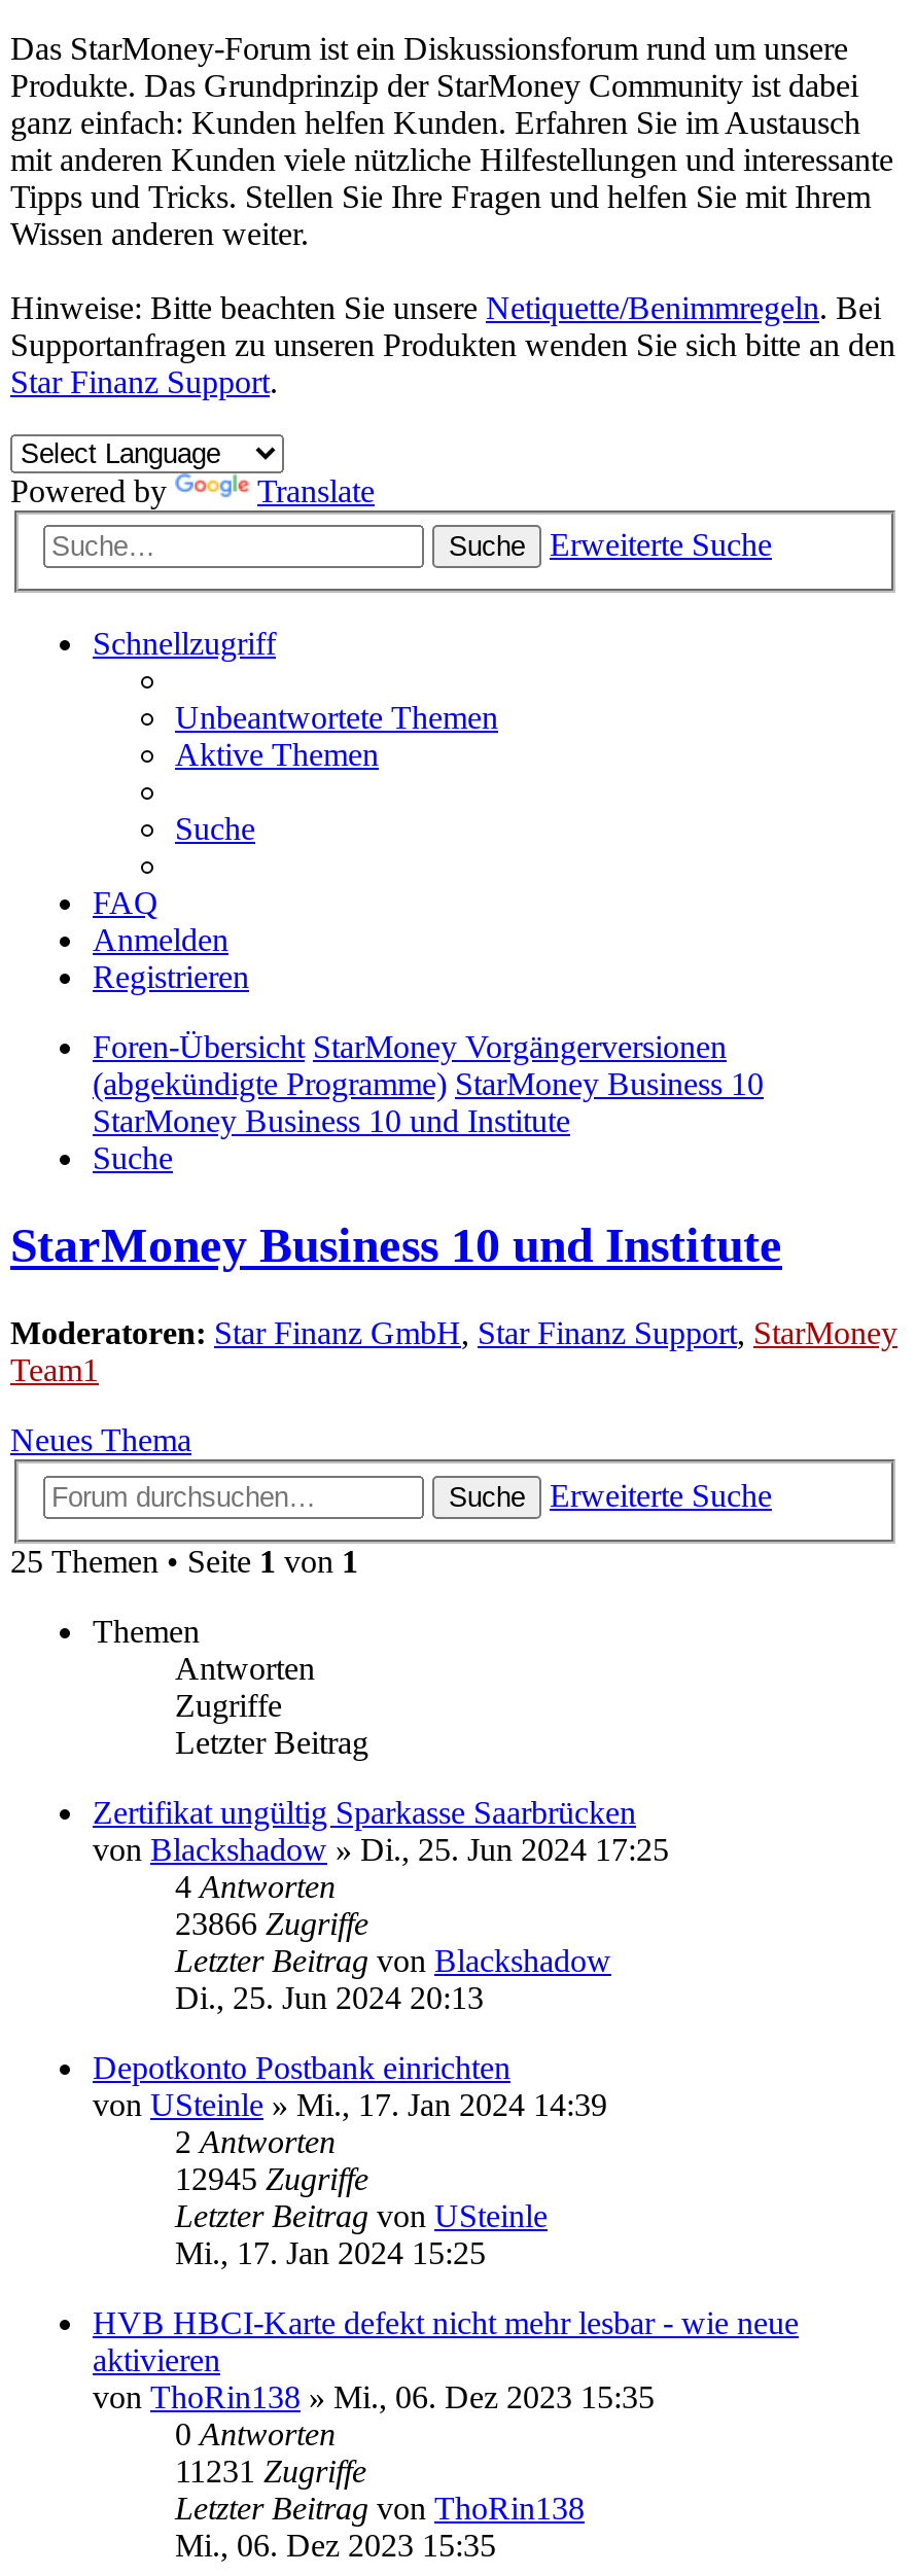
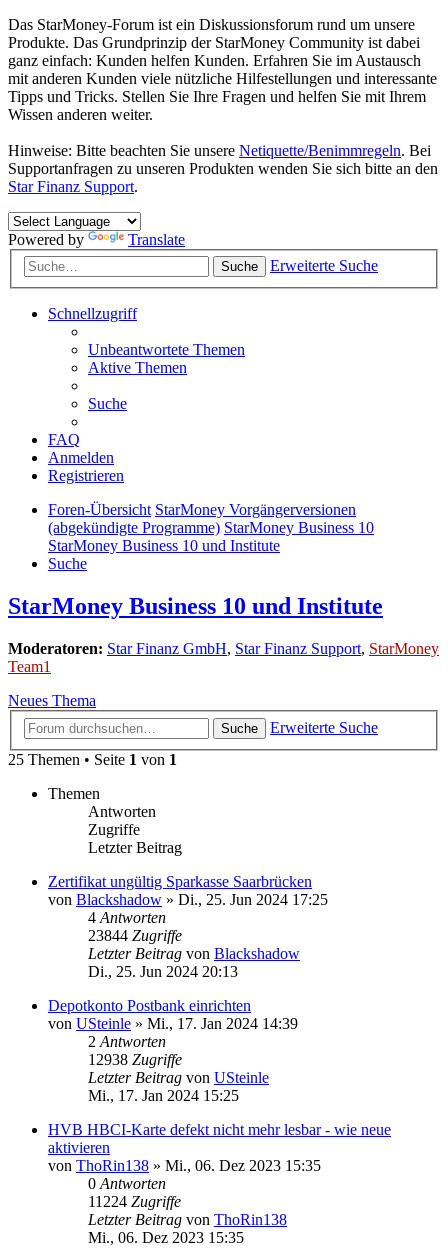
- 23866 Zugriffe
+ 23844 Zugriffe

- 12945 Zugriffe
+ 12938 Zugriffe

- 11231 Zugriffe
+ 11224 Zugriffe
